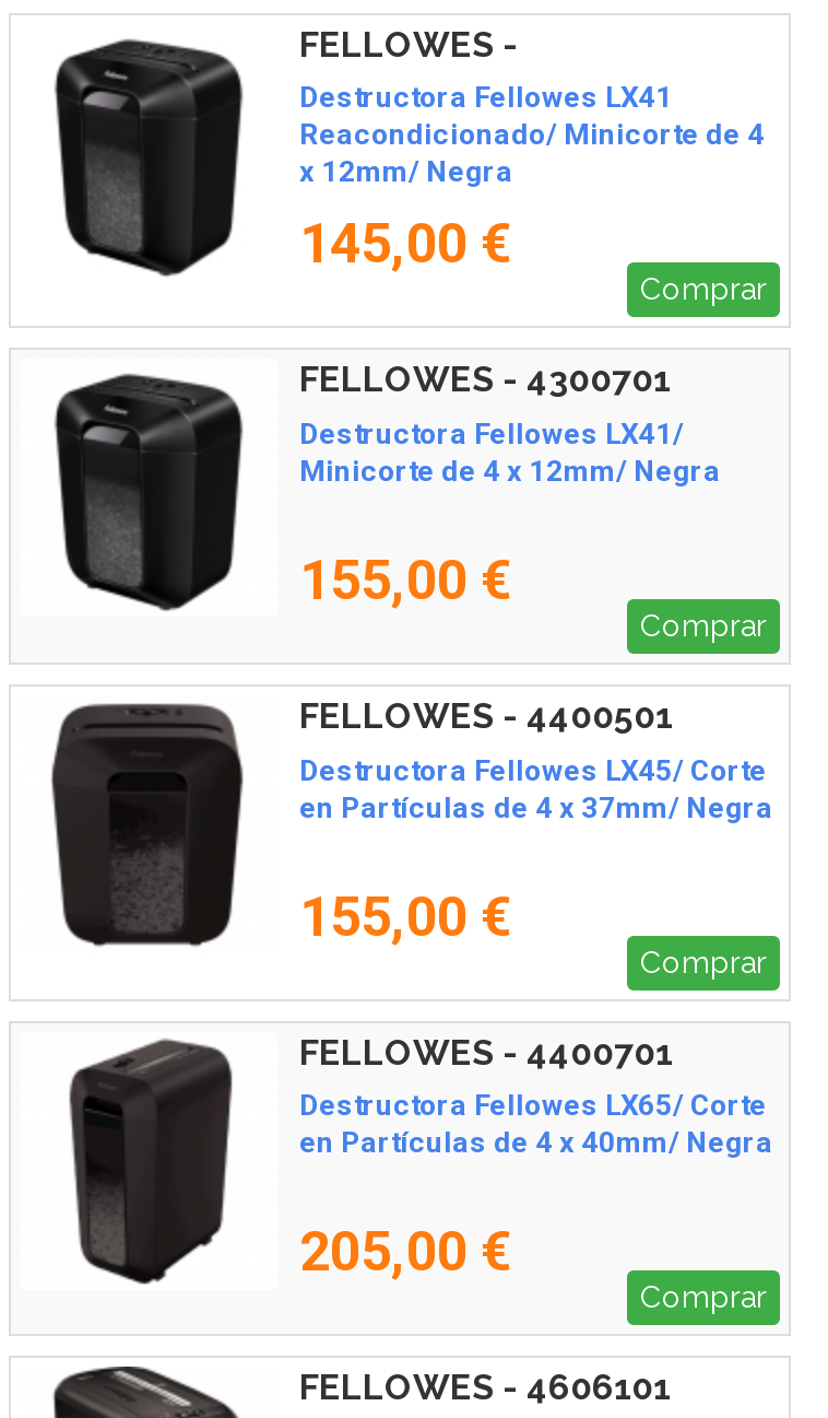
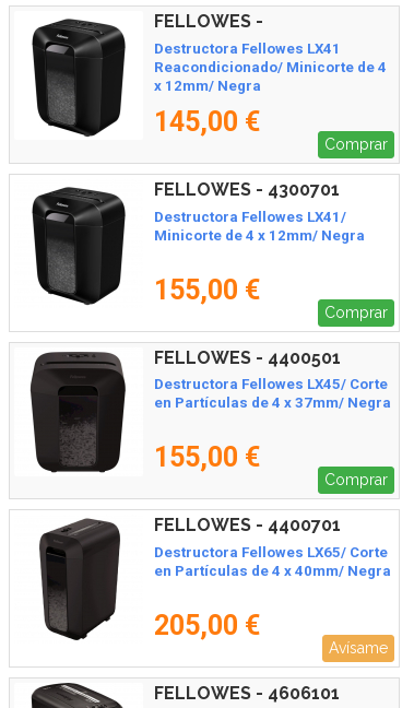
- Comprar
+ Avísame
